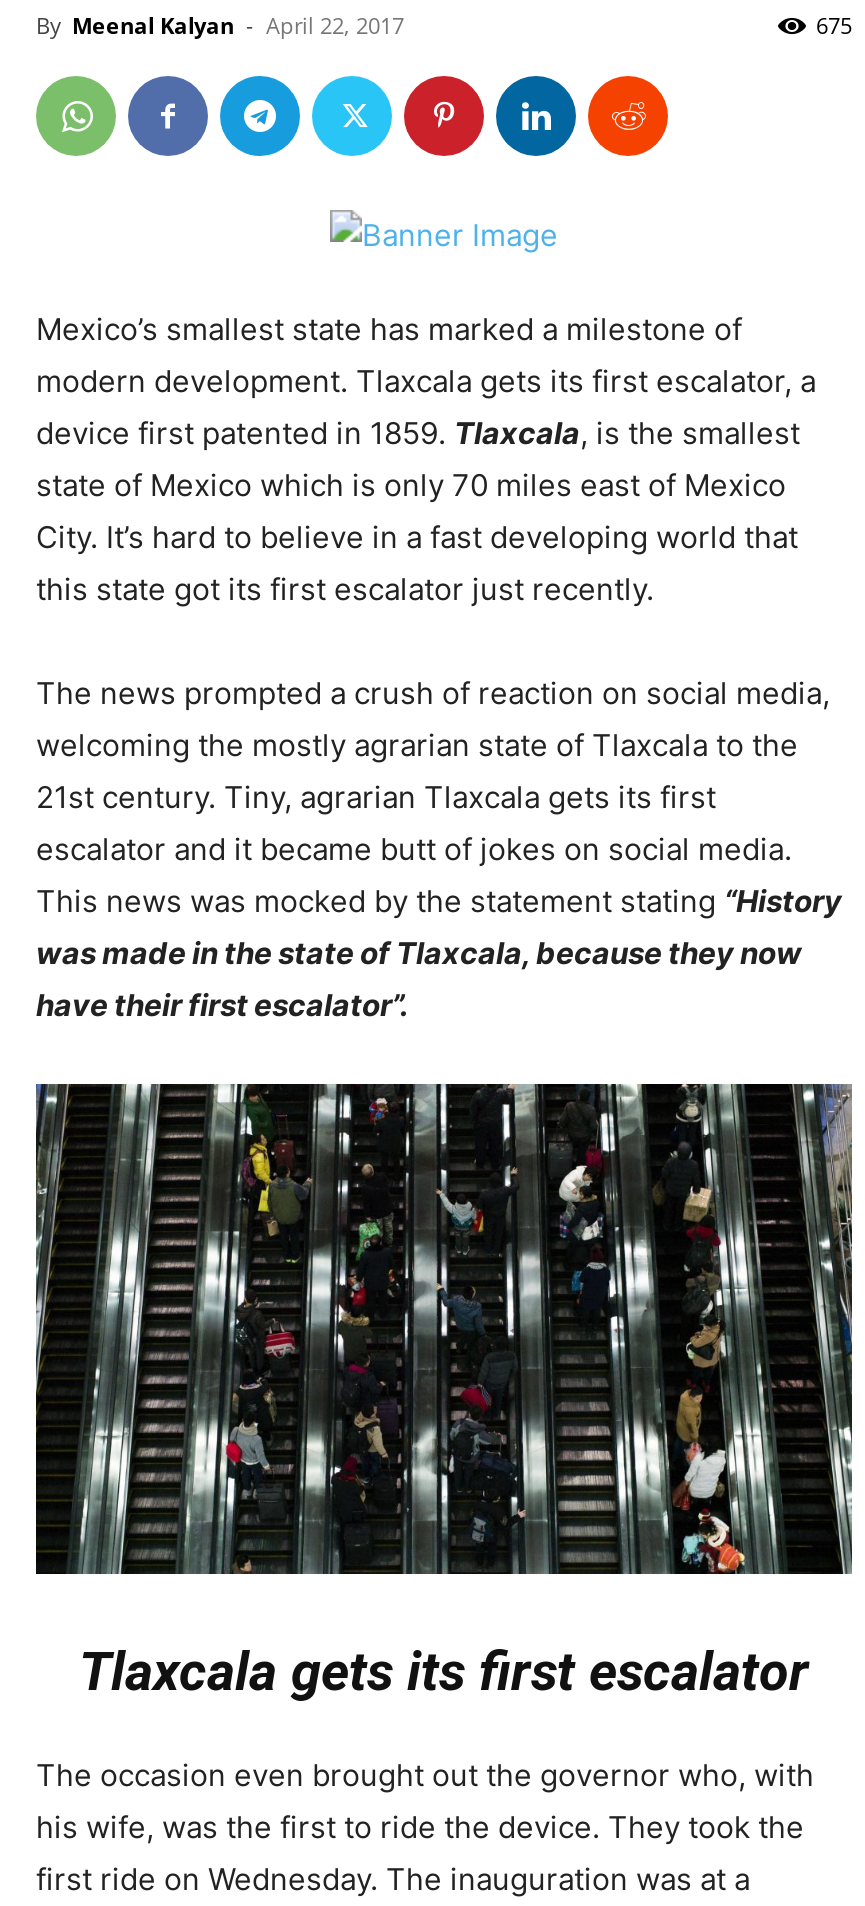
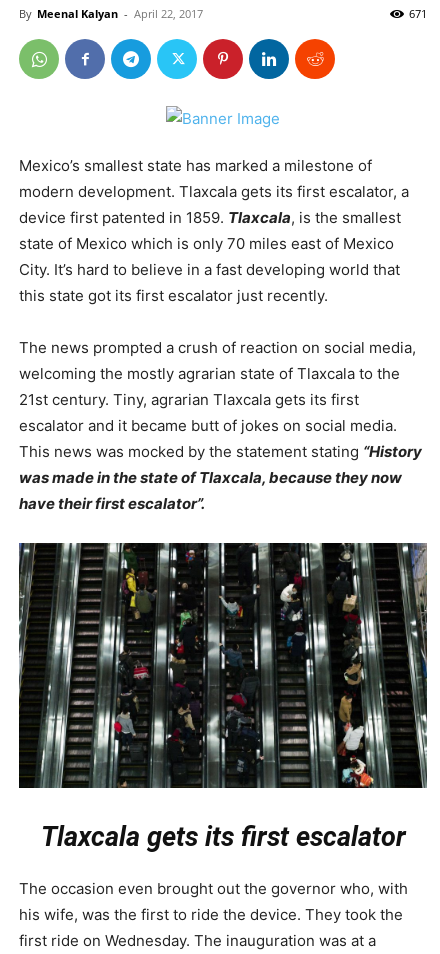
- 675
+ 671
